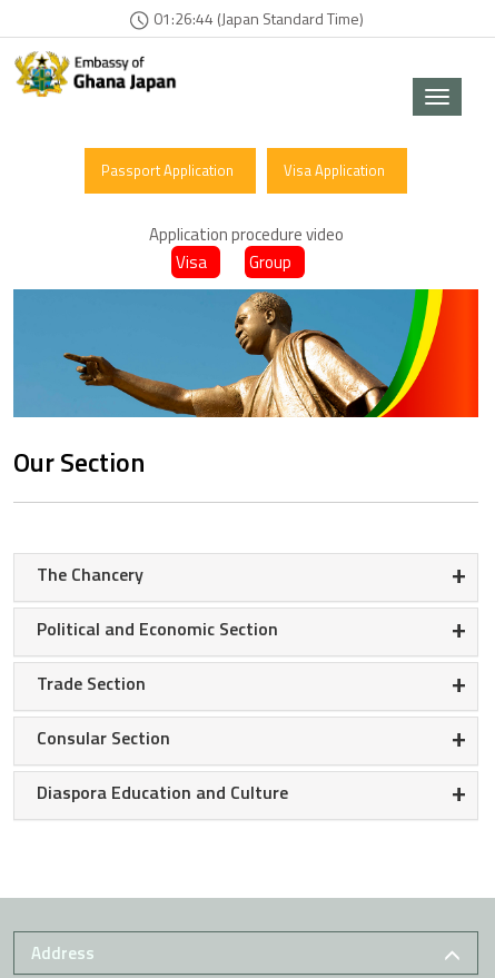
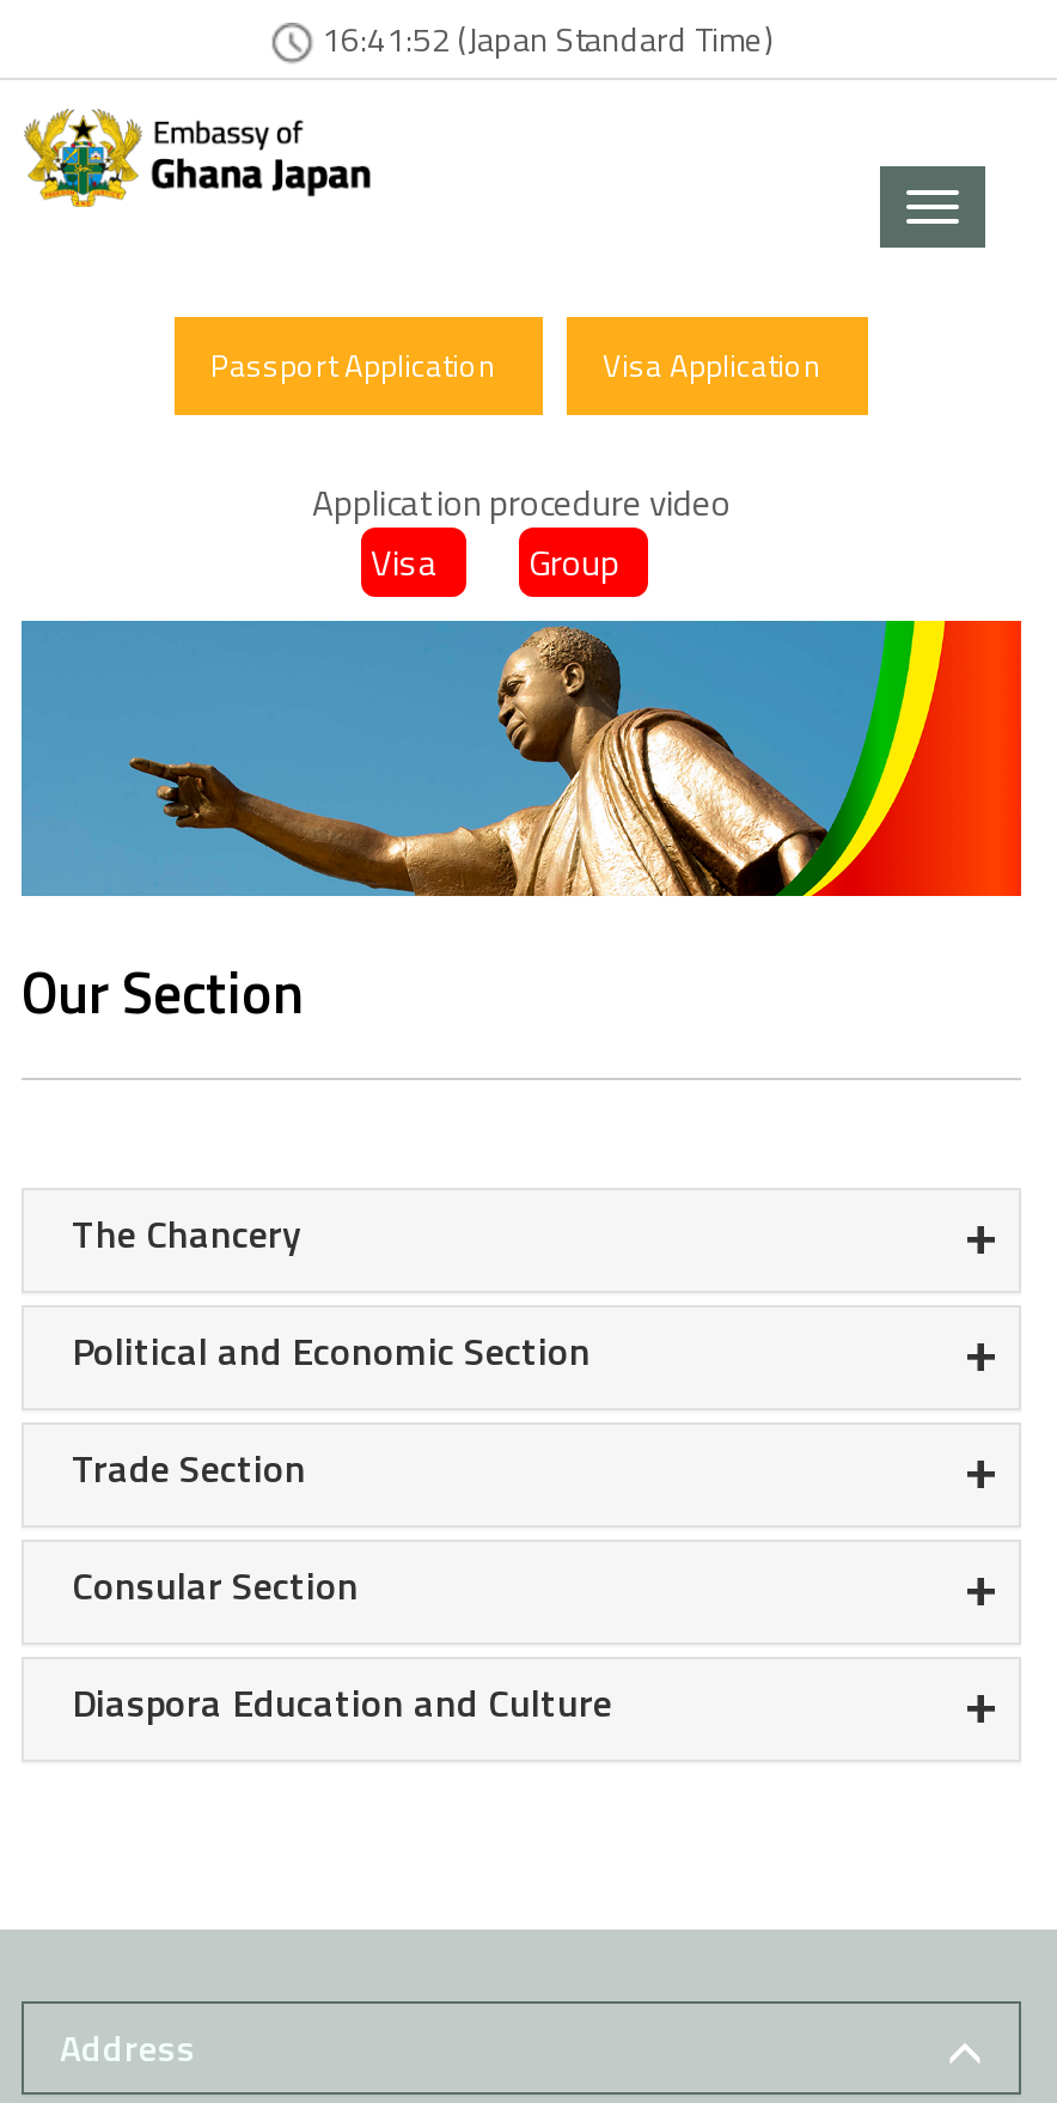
- 01:26:44 (Japan Standard Time)
+ 16:41:52 (Japan Standard Time)
